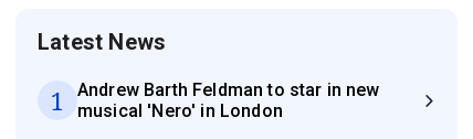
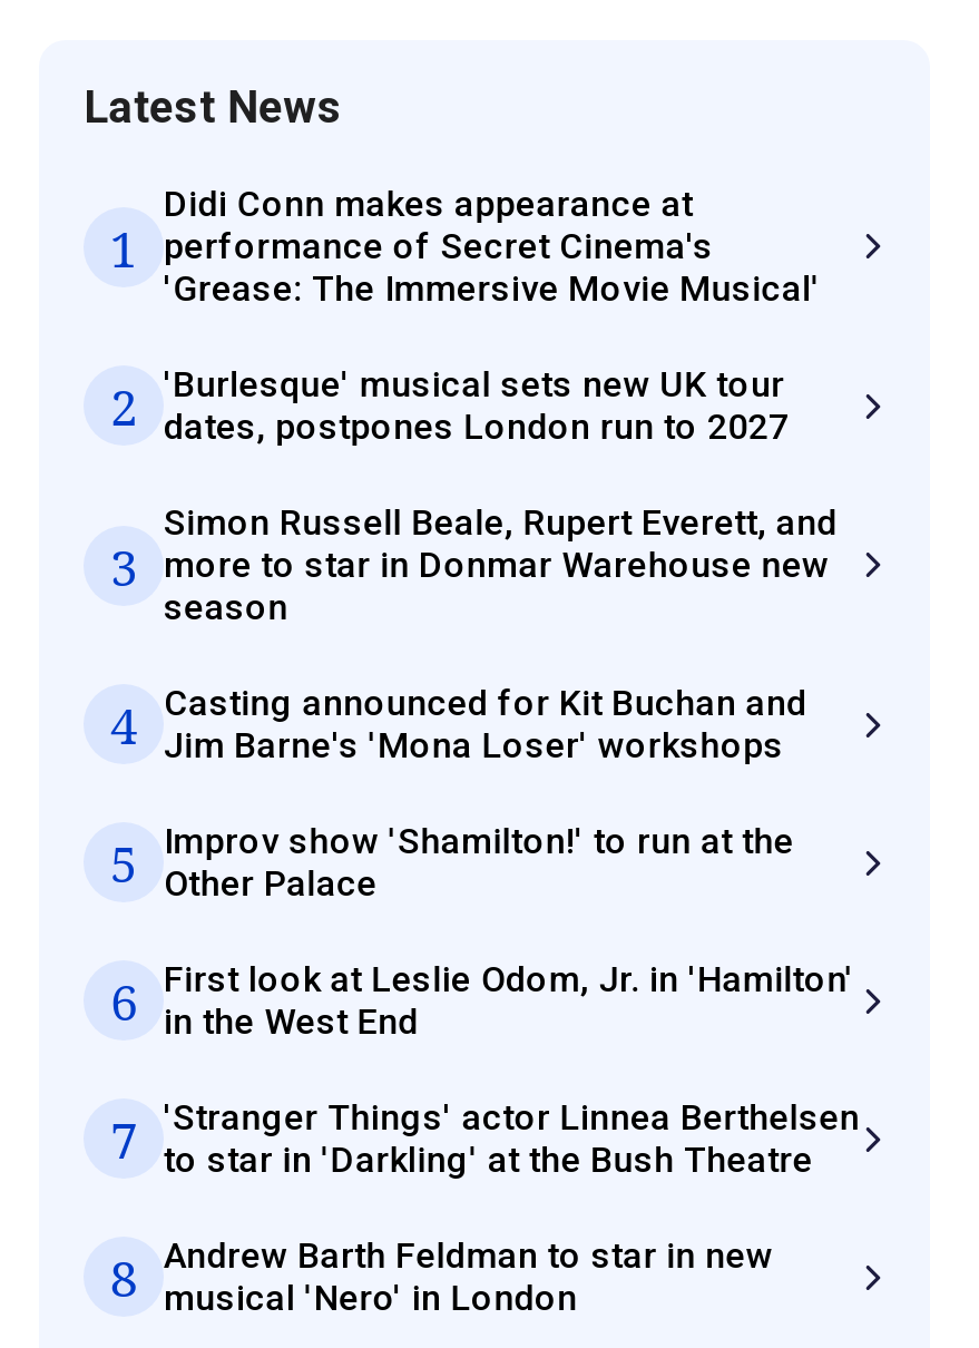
+ Didi Conn makes appearance at
+ performance of Secret Cinema's
+ 'Grease: The Immersive Movie Musical'
+ 2
+ 'Burlesque' musical sets new UK tour
+ dates, postpones London run to 2027
+ 3

+ Simon Russell Beale, Rupert Everett, and
+ more to star in Donmar Warehouse new
+ season
+ 4
+ Casting announced for Kit Buchan and
+ Jim Barne's 'Mona Loser' workshops
+ 5
+ Improv show 'Shamilton!' to run at the
+ Other Palace
+ 6
+ First look at Leslie Odom, Jr. in 'Hamilton'
+ in the West End
+ 7
+ 'Stranger Things' actor Linnea Berthelsen
+ to star in 'Darkling' at the Bush Theatre
+ 8
